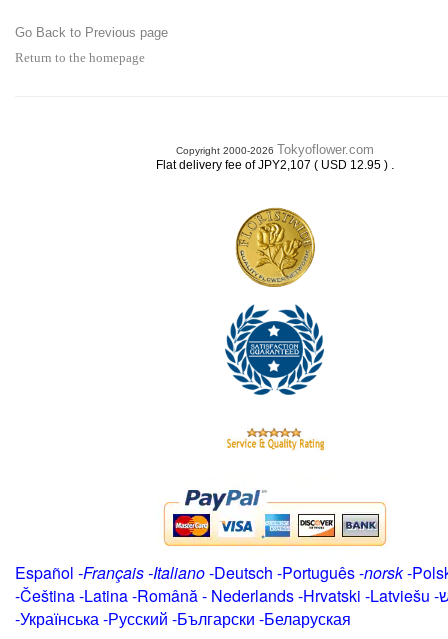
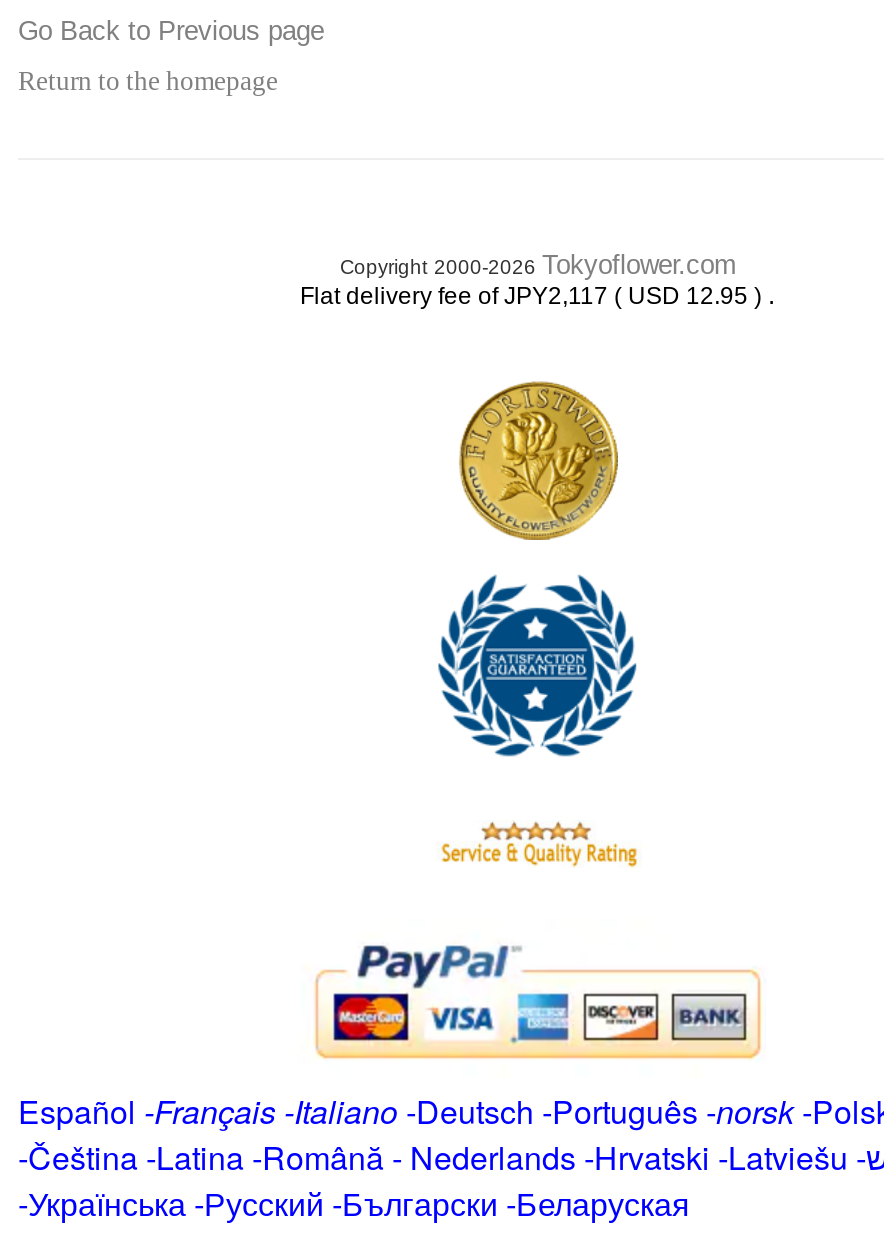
- Flat delivery fee of JPY2,107 ( USD 12.95 ).
+ Flat delivery fee of JPY2,117 ( USD 12.95 ).
